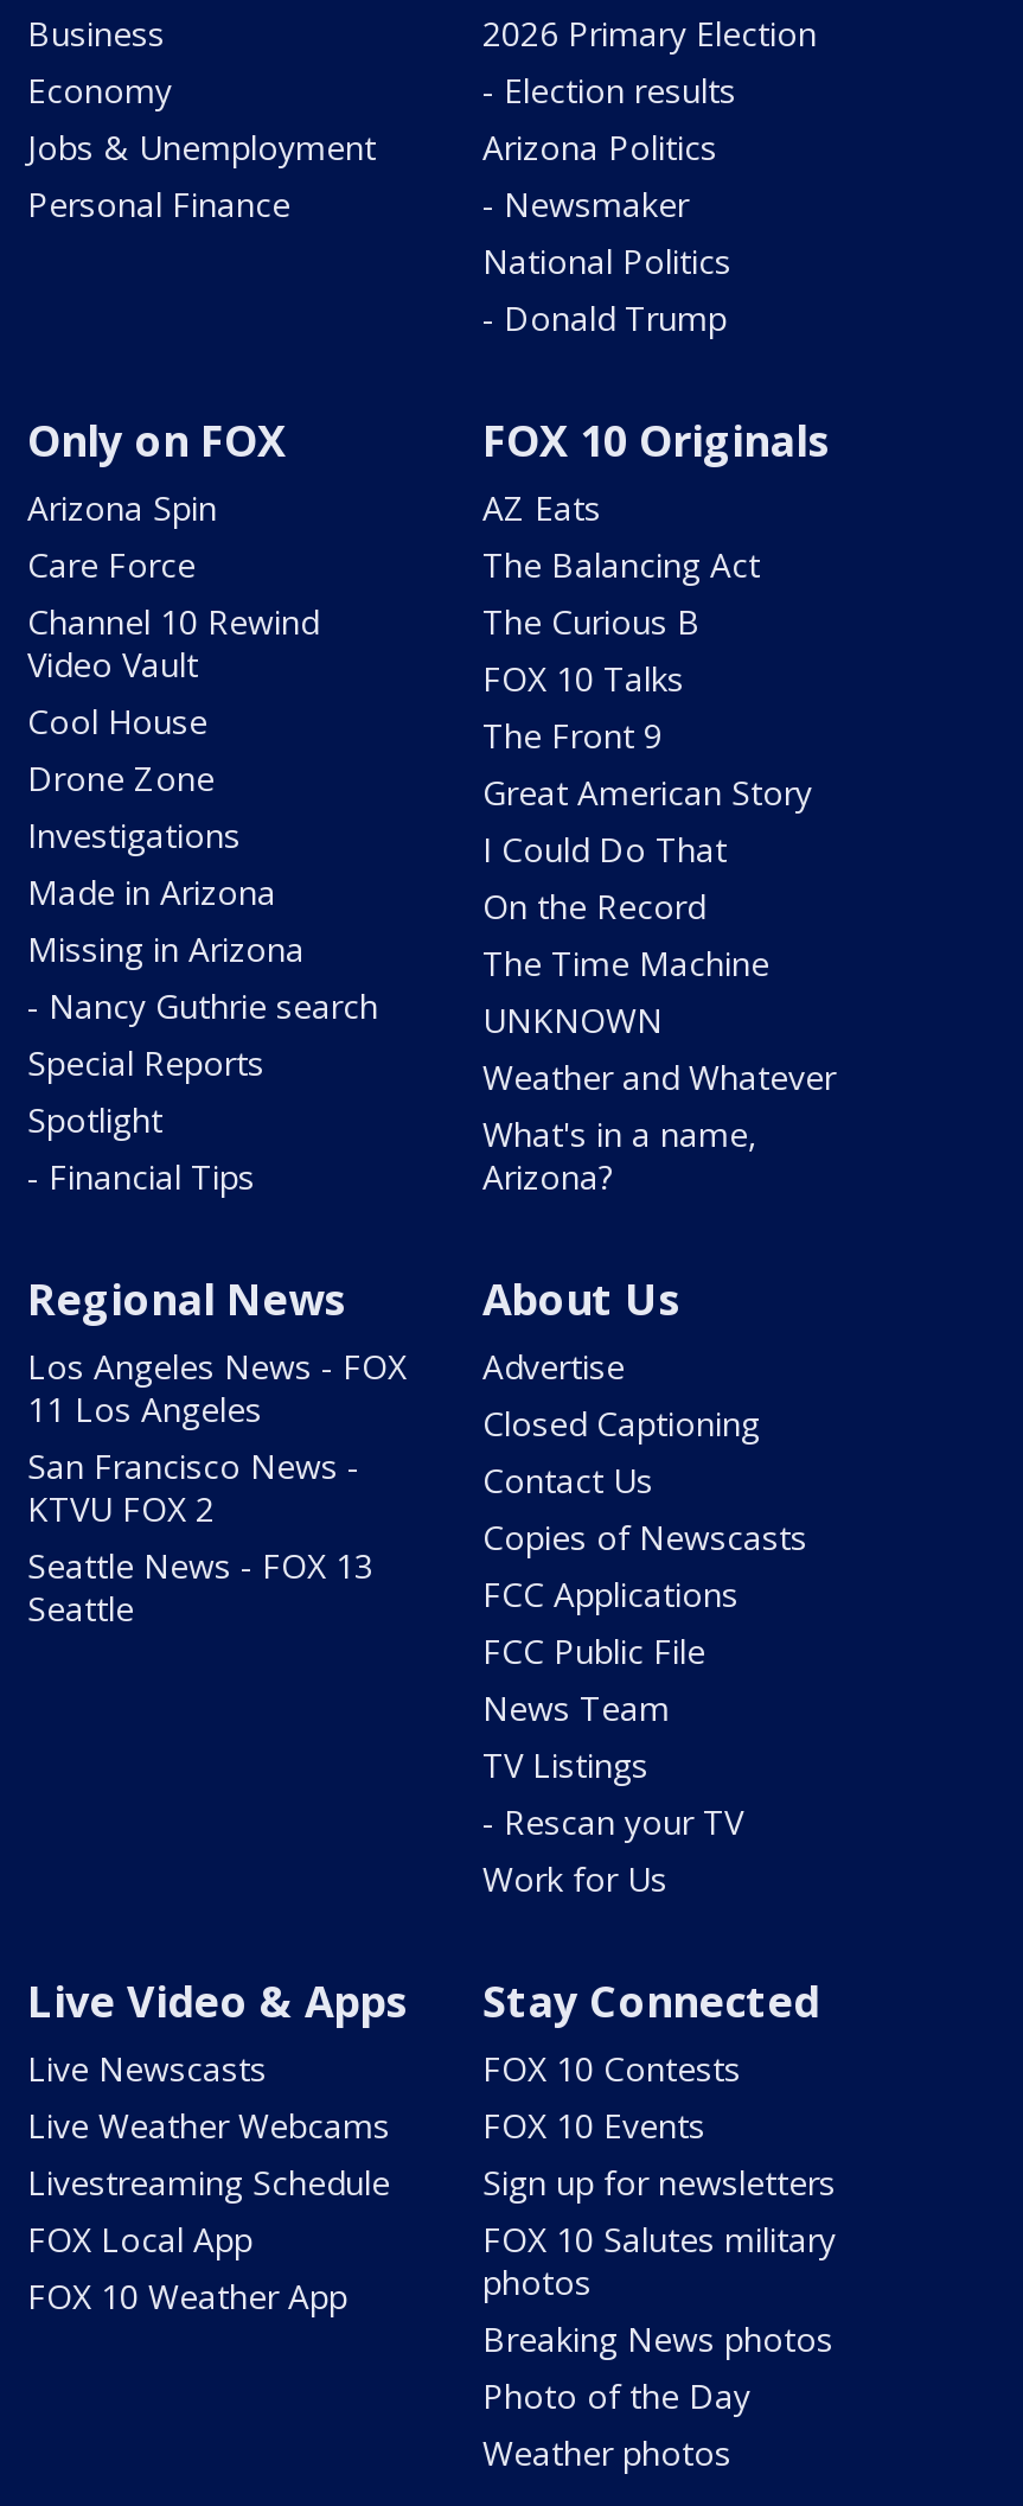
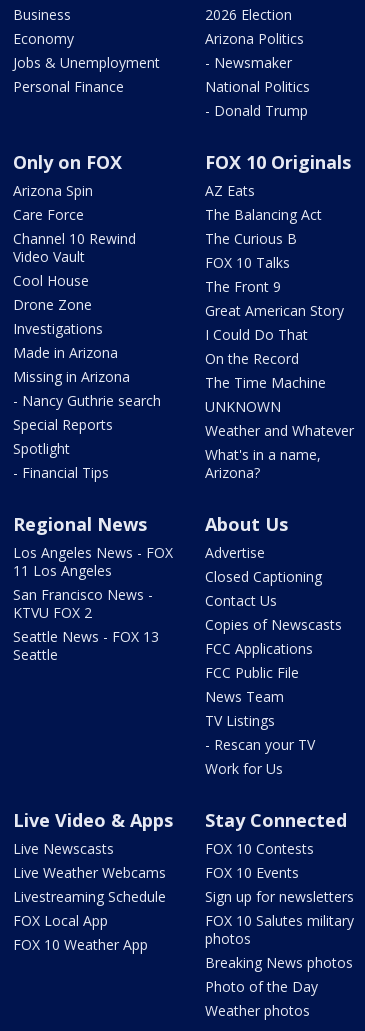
- 2026 Primary Election
- - Election results
+ 2026 Election
